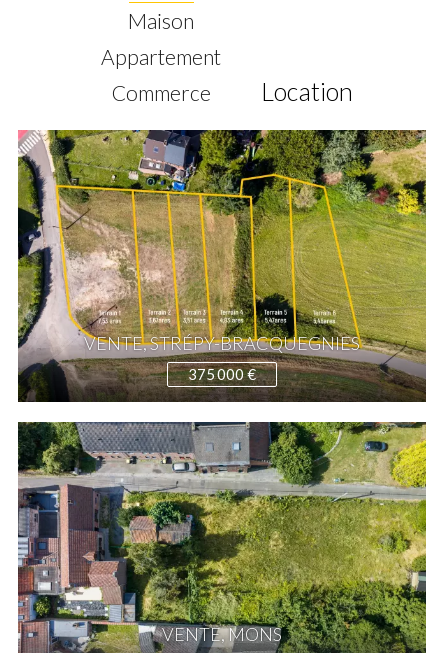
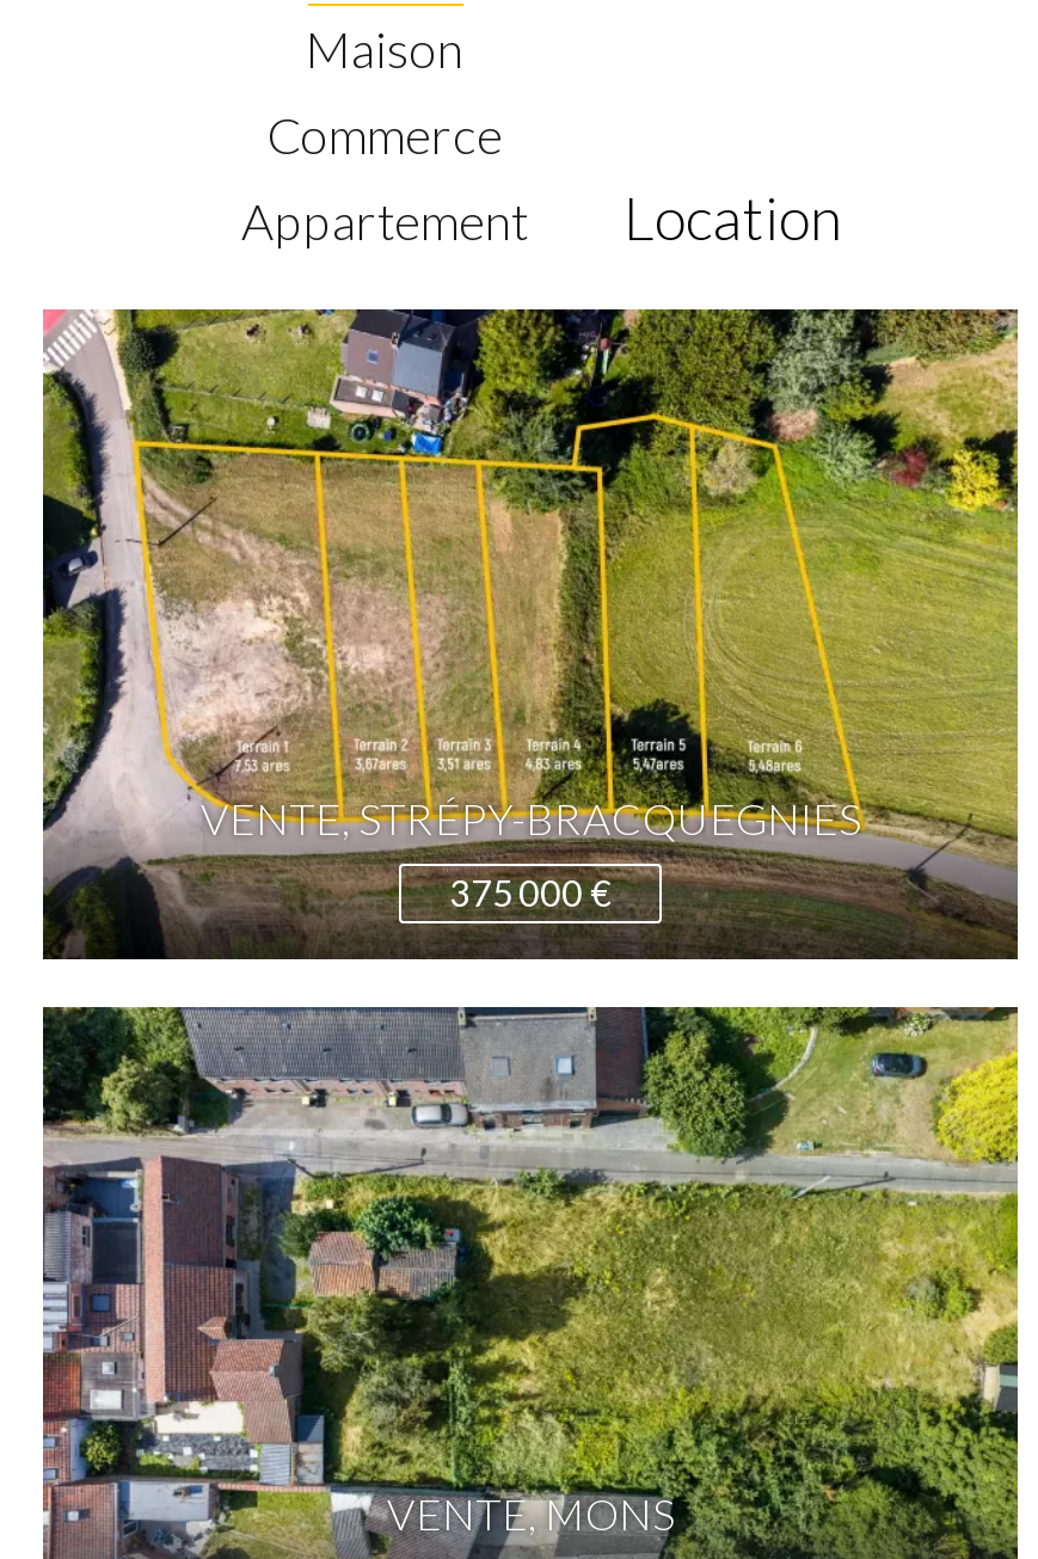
moved down: Appartement

moved up: Commerce
